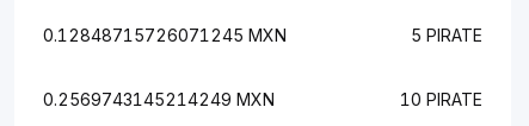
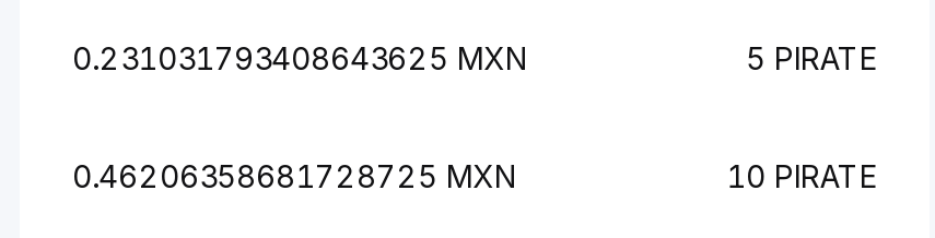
- 0.12848715726071245 MXN
+ 0.231031793408643625 MXN

- 0.2569743145214249 MXN
+ 0.46206358681728725 MXN
